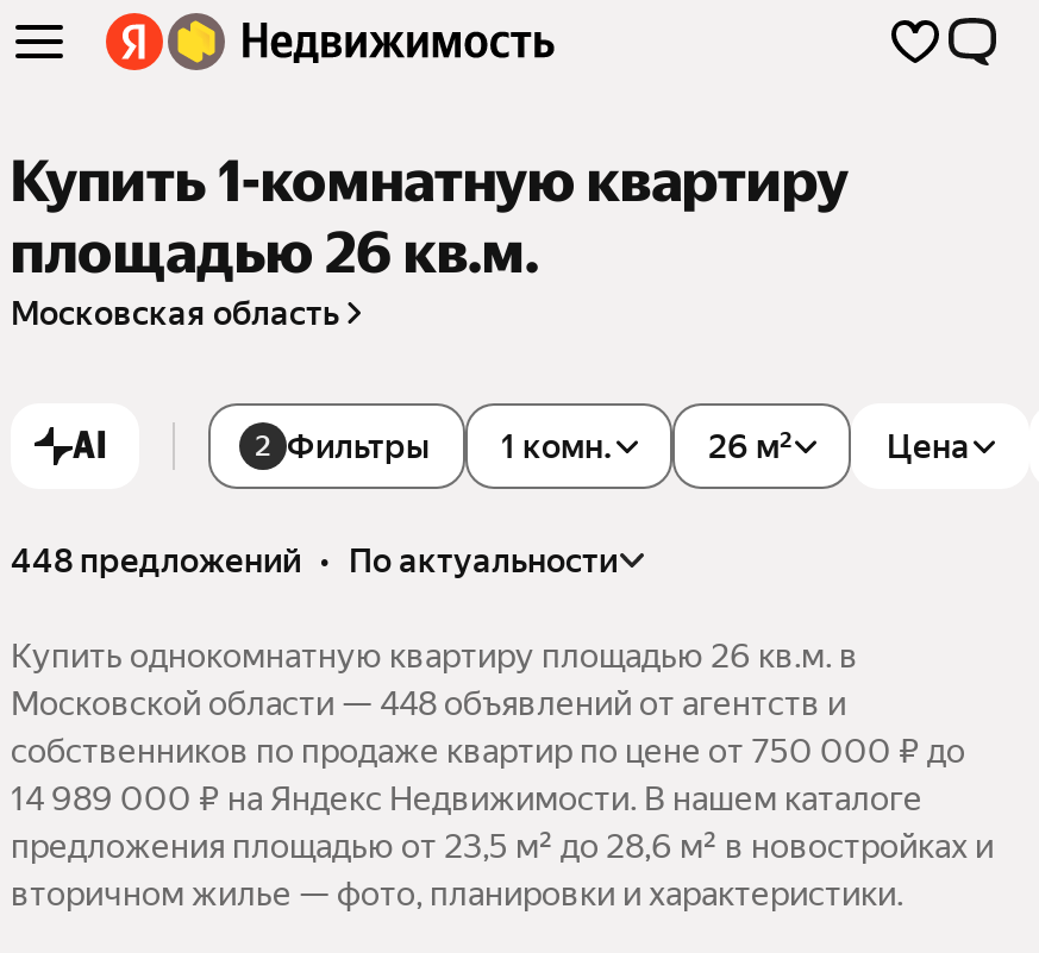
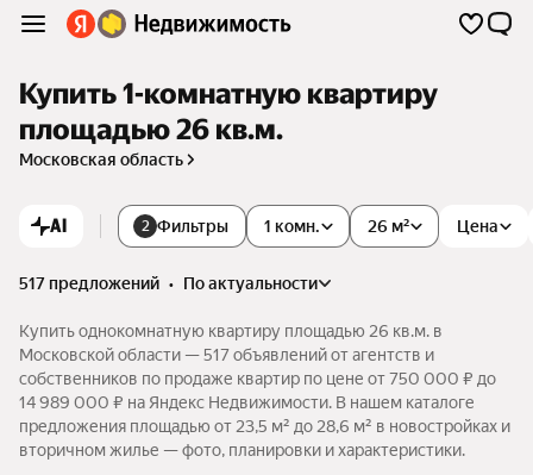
- 448 предложений • по актуальности
+ 517 предложений • по актуальности

- Московской области — 448 объявлений от агентств и
+ Московской области — 517 объявлений от агентств и
